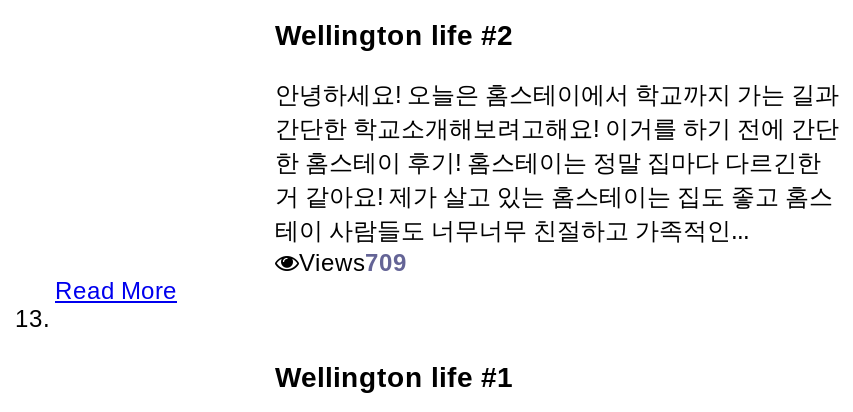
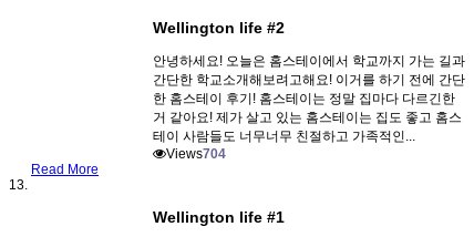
- Views709
+ Views704
